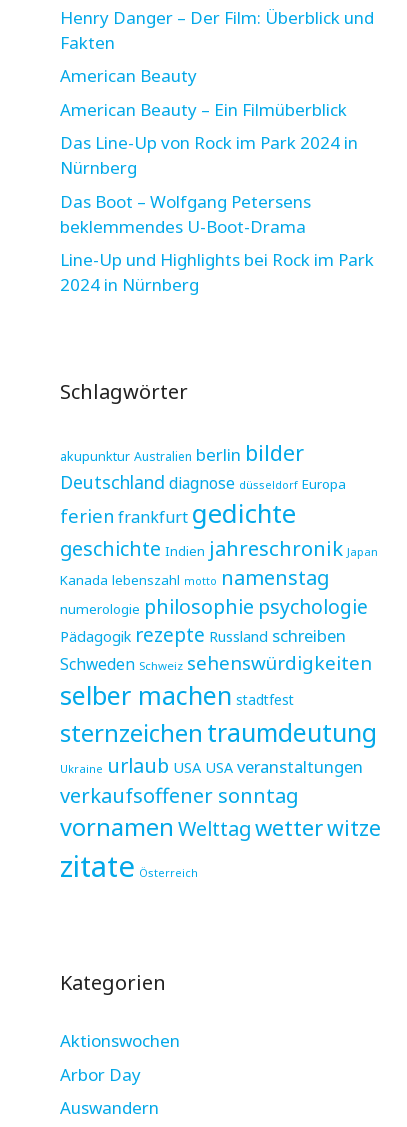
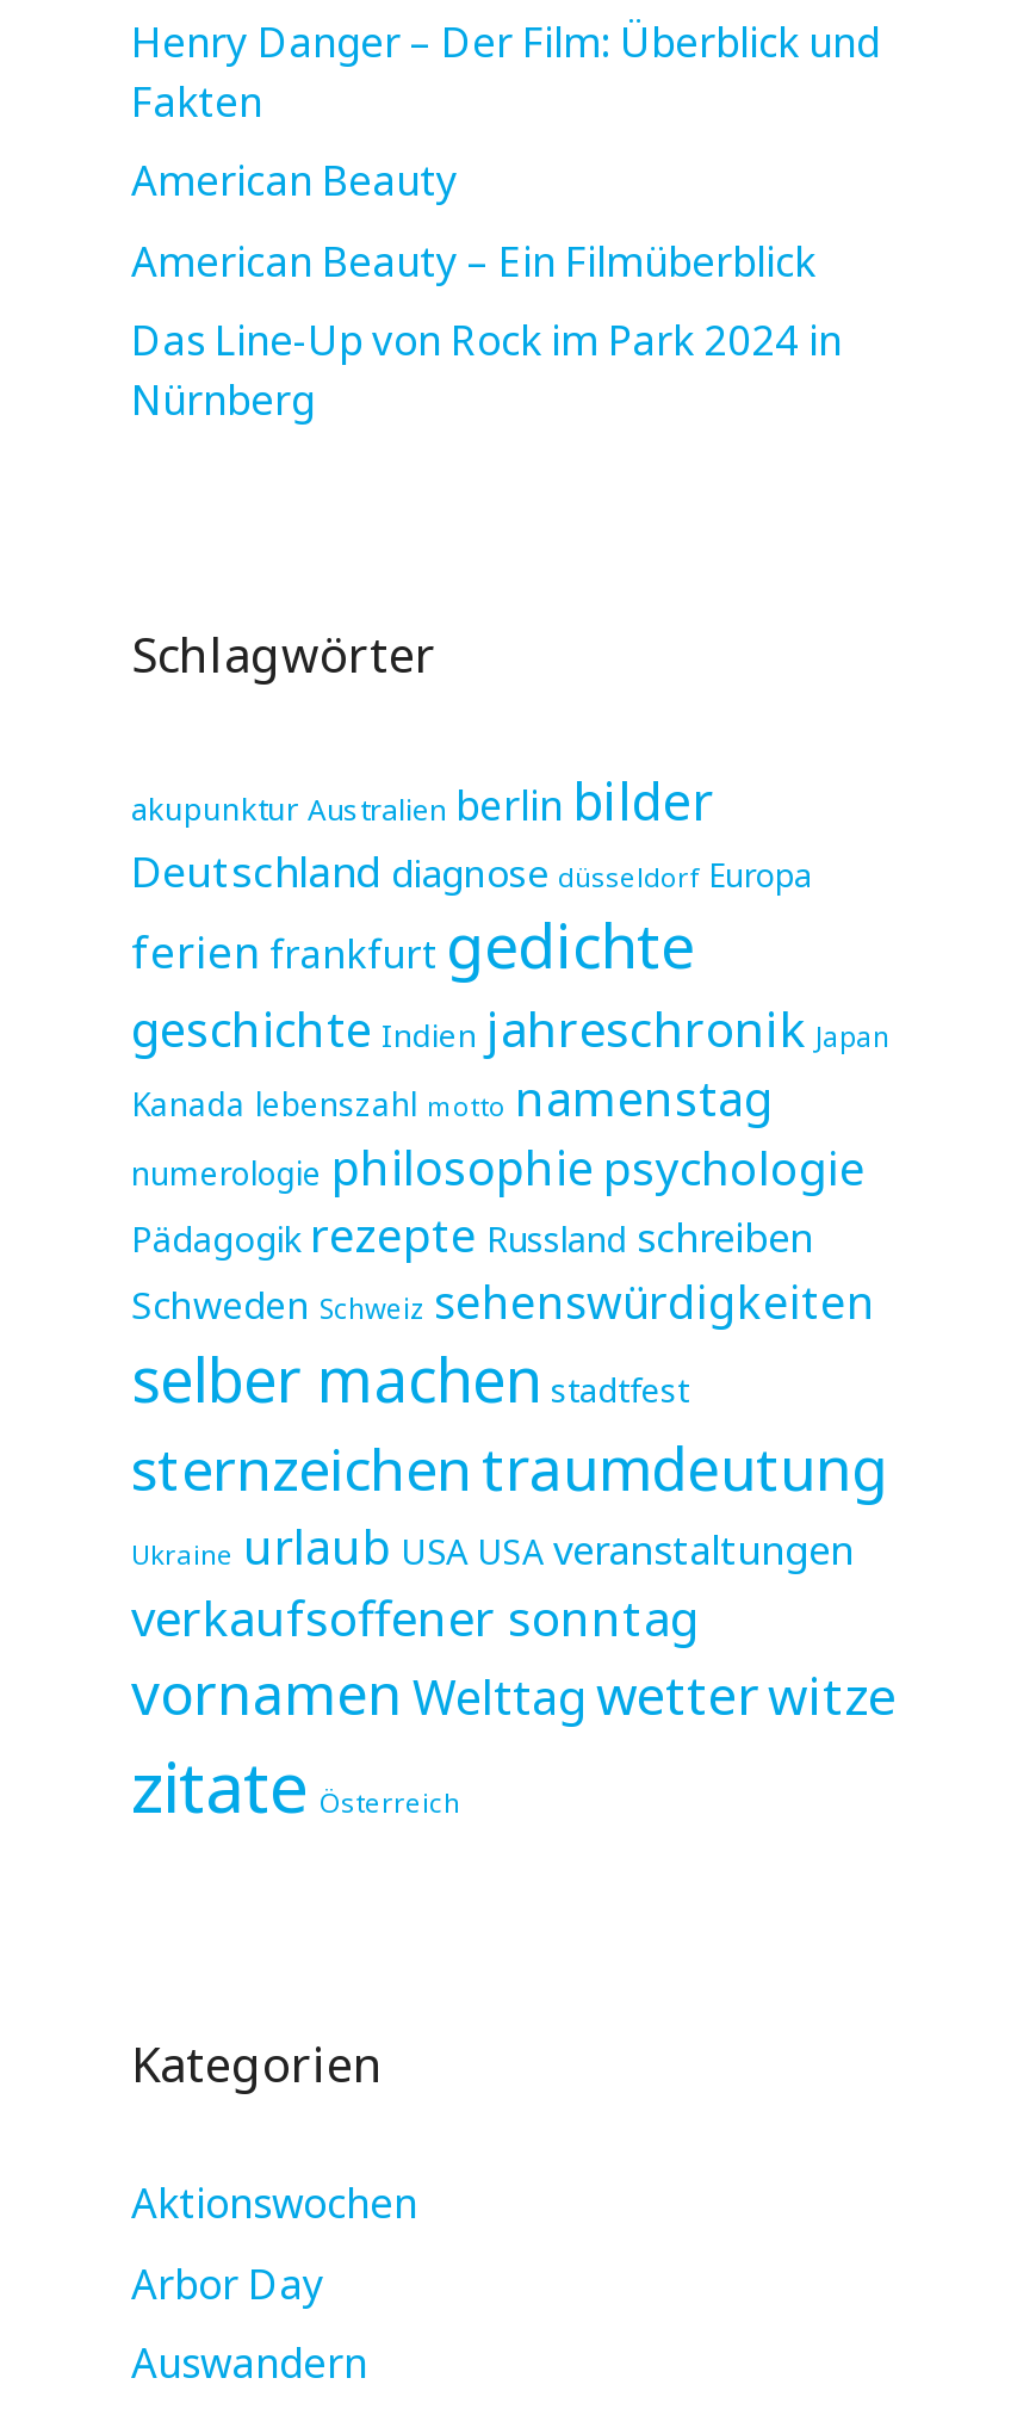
- Das Boot – Wolfgang Petersens
- beklemmendes U-Boot-Drama
- Line-Up und Highlights bei Rock im Park
- 2024 in Nürnberg
